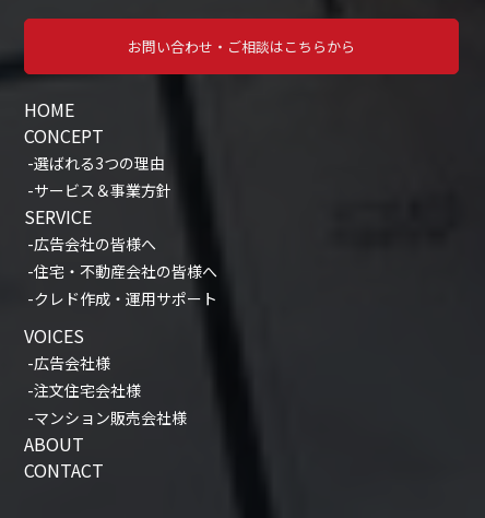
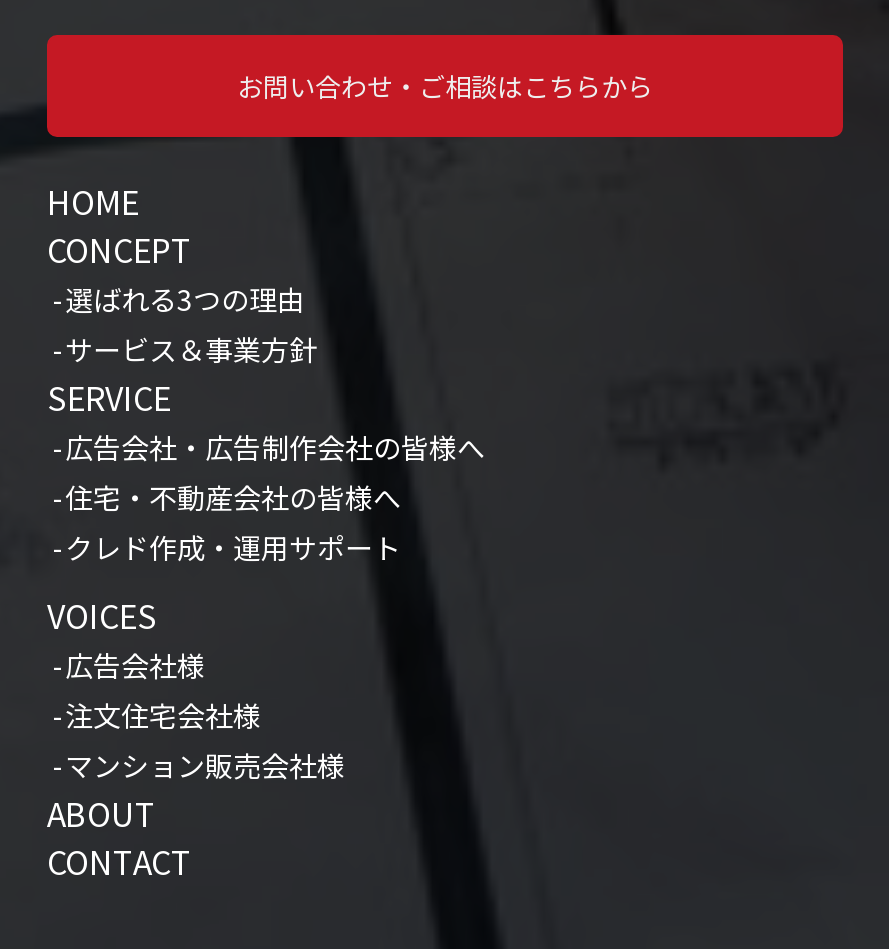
- -広告会社の皆様へ
+ -広告会社・広告制作会社の皆様へ
